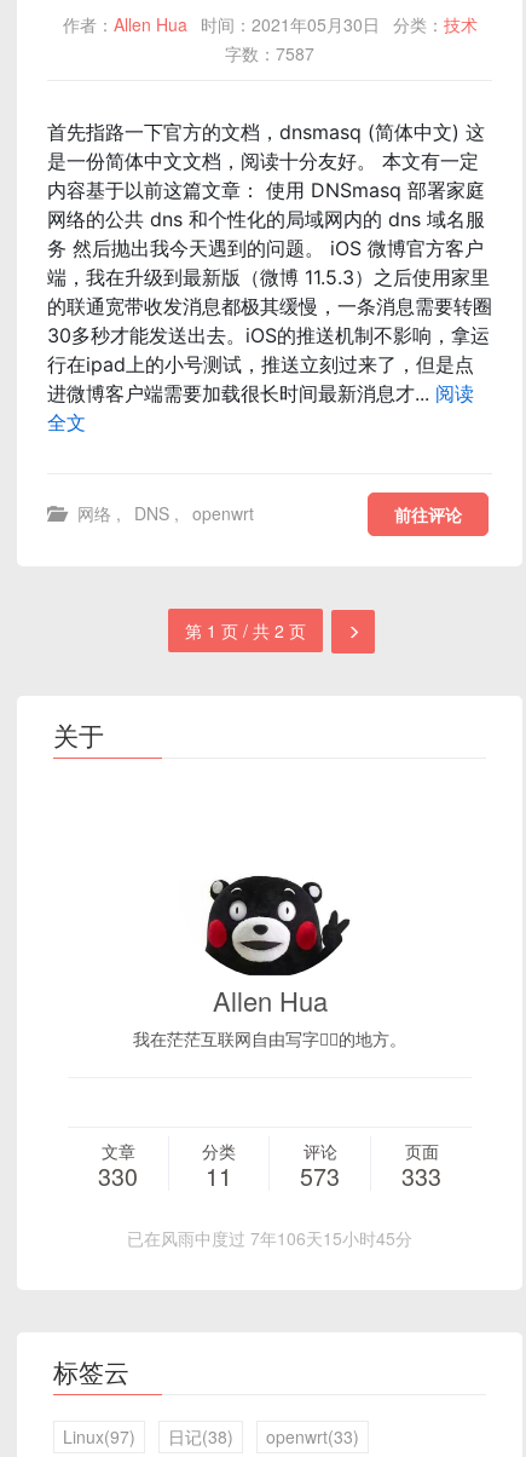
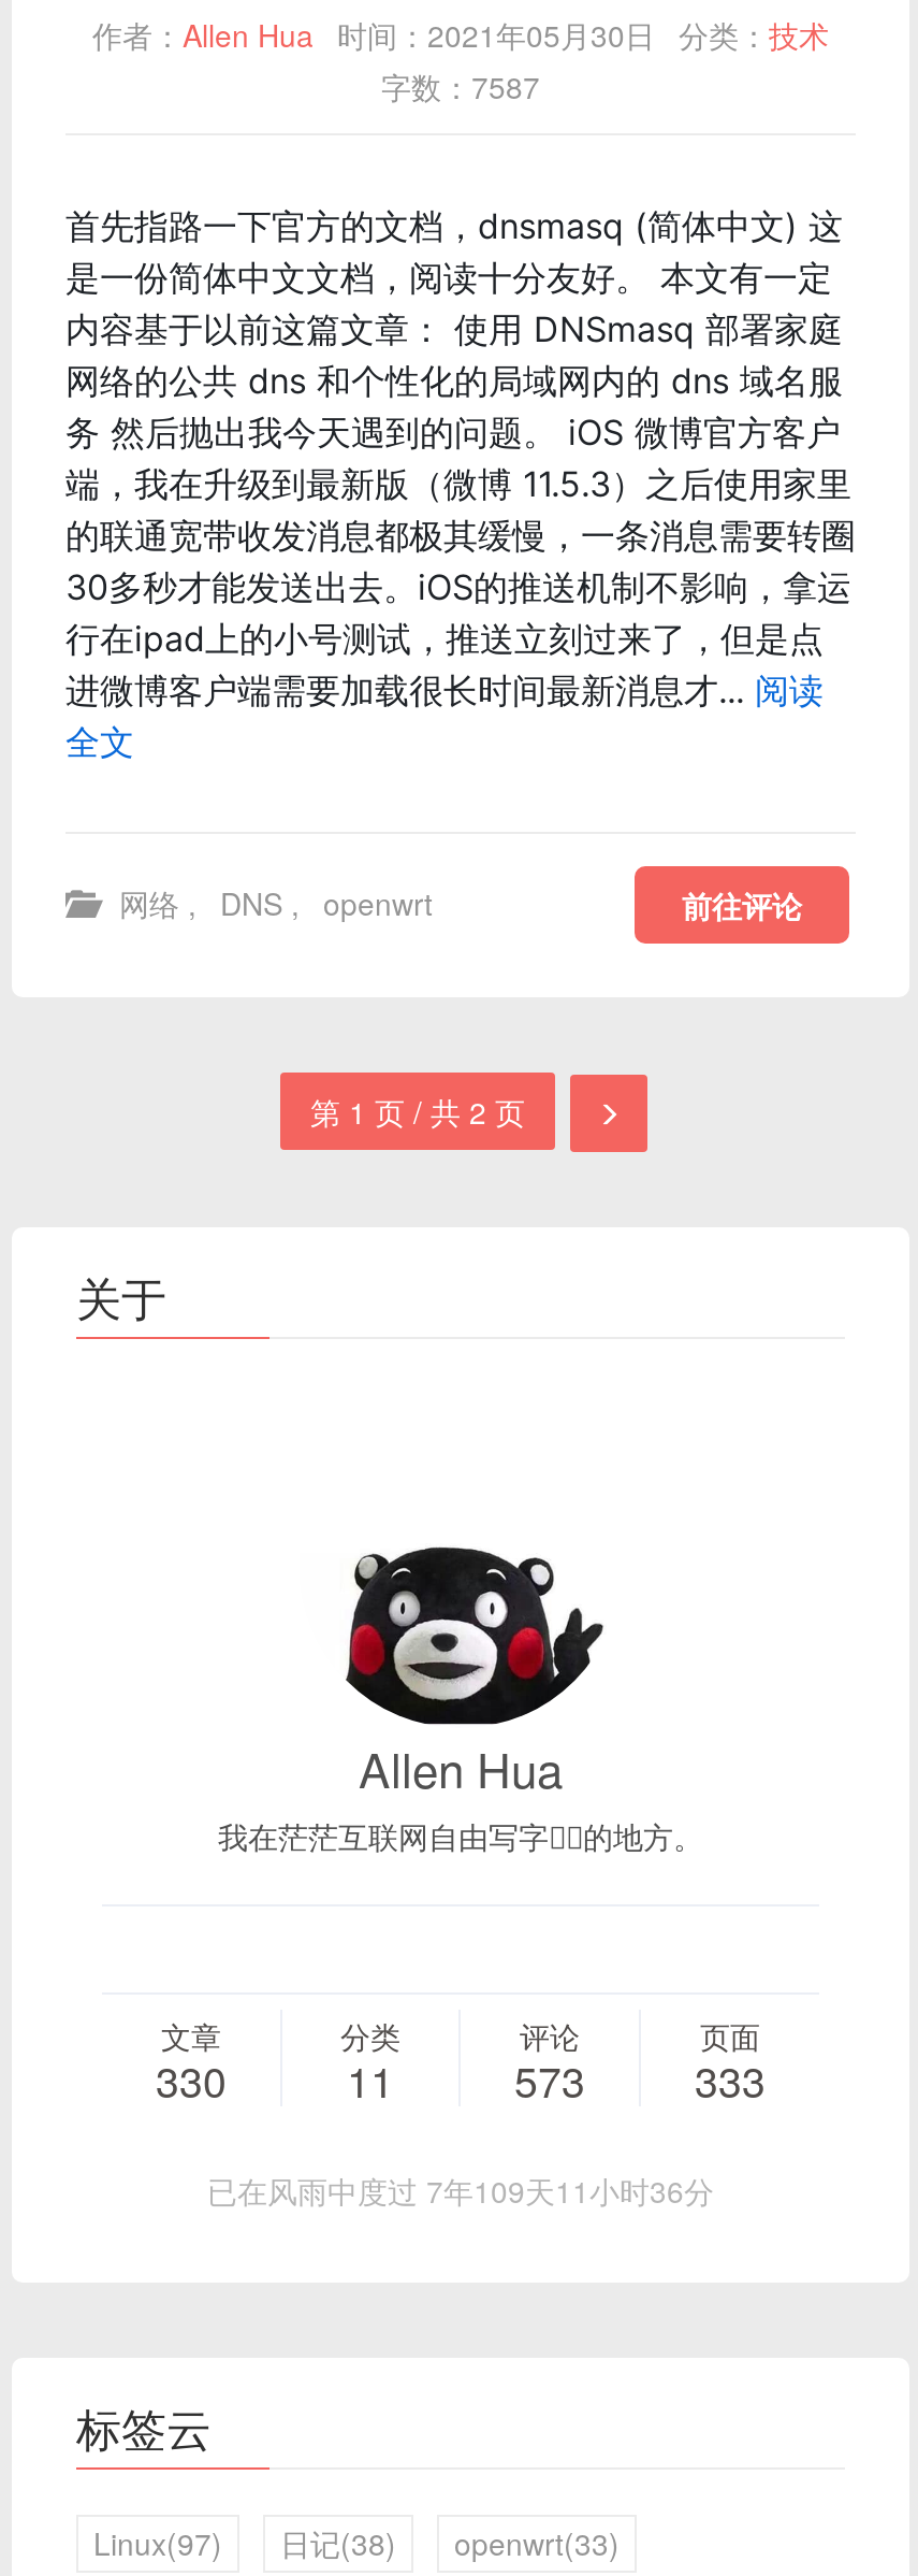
- 已在风雨中度过 7年106天15小时45分
+ 已在风雨中度过 7年109天11小时36分
